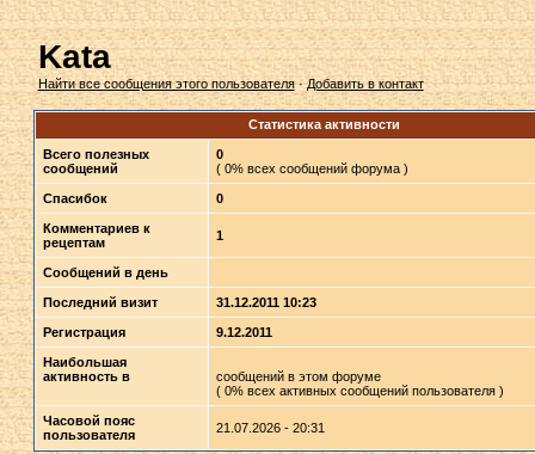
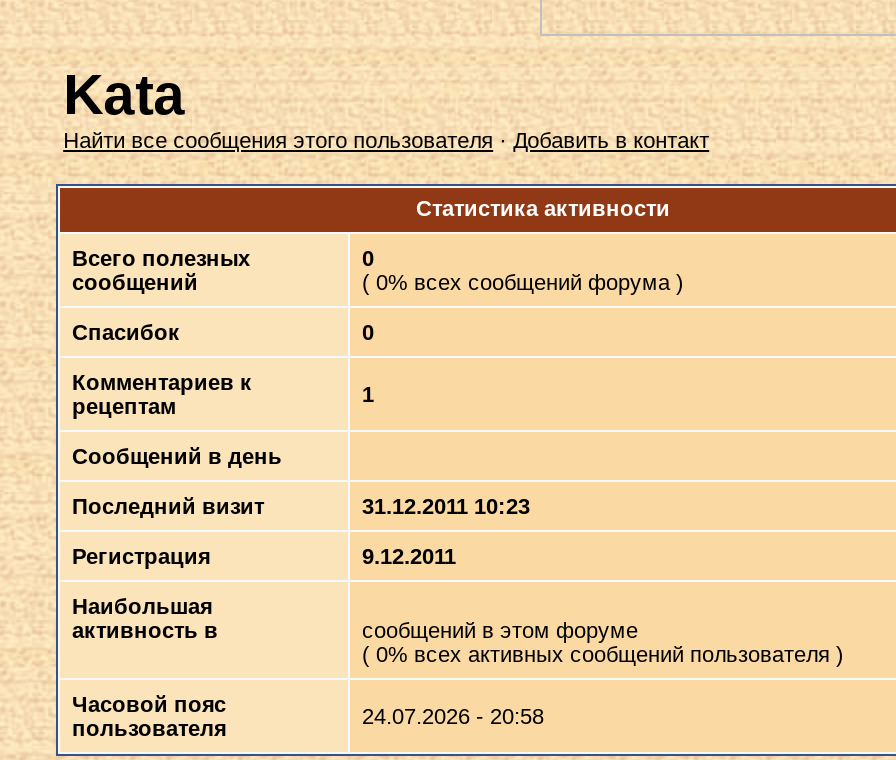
- 21.07.2026 - 20:31
+ 24.07.2026 - 20:58
